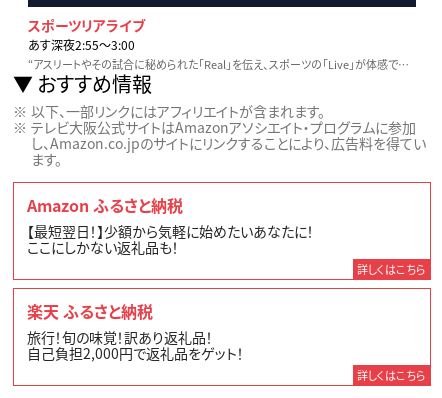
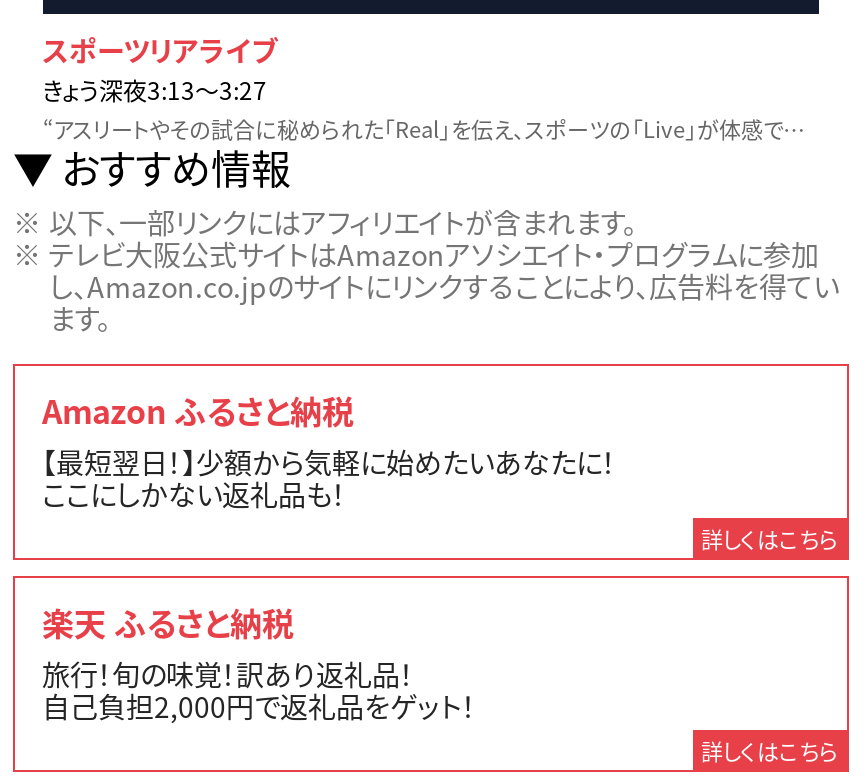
- あす深夜2:55〜3:00
+ きょう深夜3:13〜3:27
